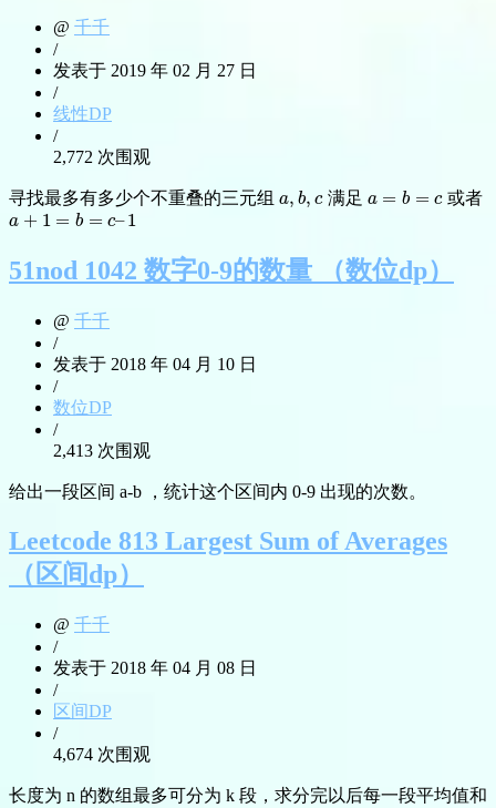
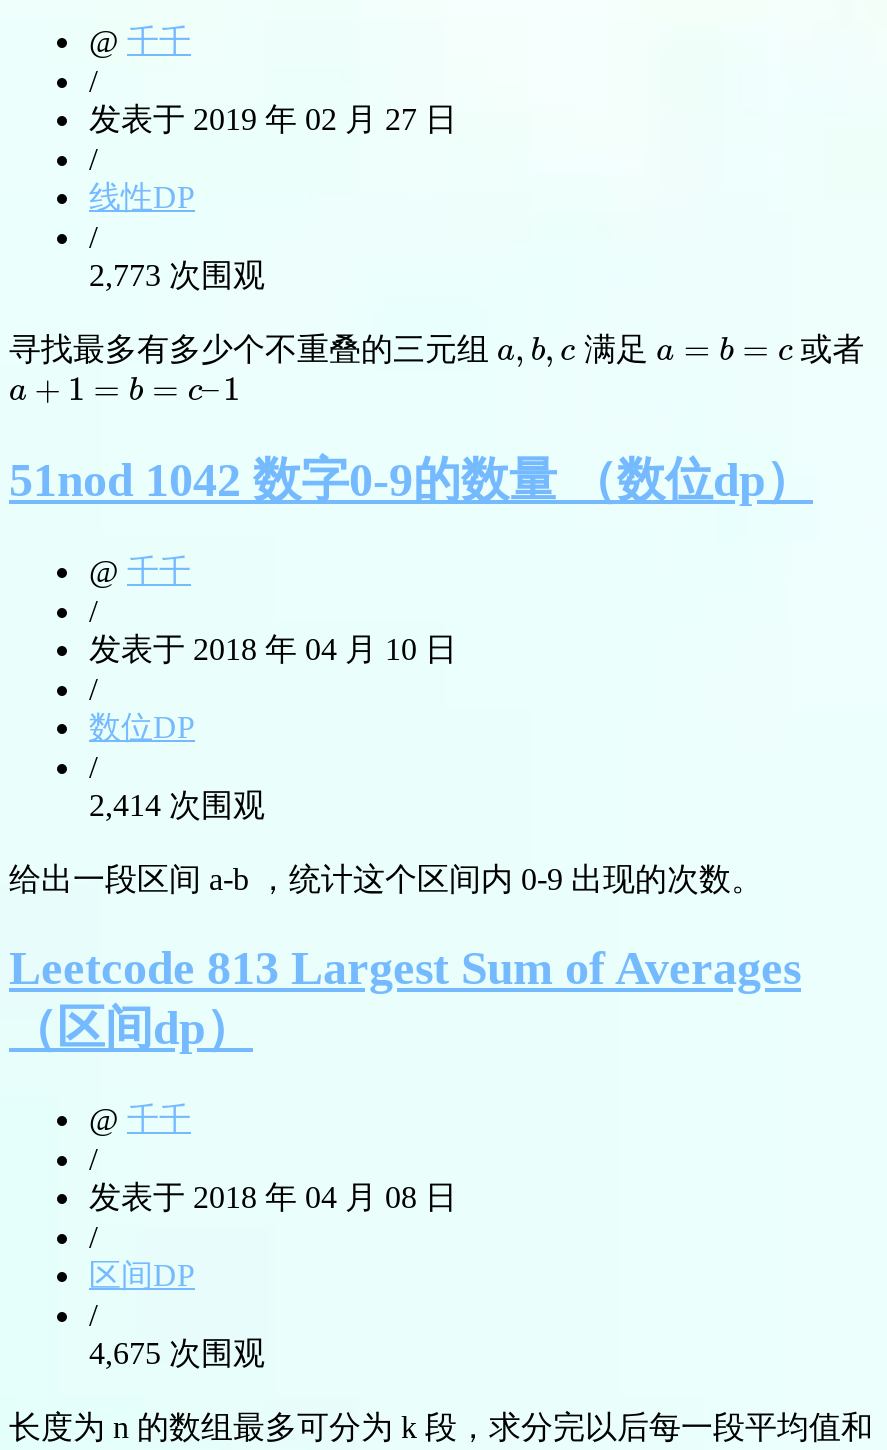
- 2,772 次围观
+ 2,773 次围观

- 2,413 次围观
+ 2,414 次围观

- 4,674 次围观
+ 4,675 次围观
